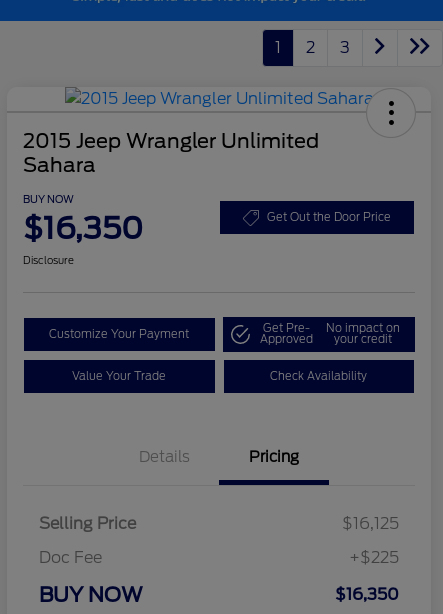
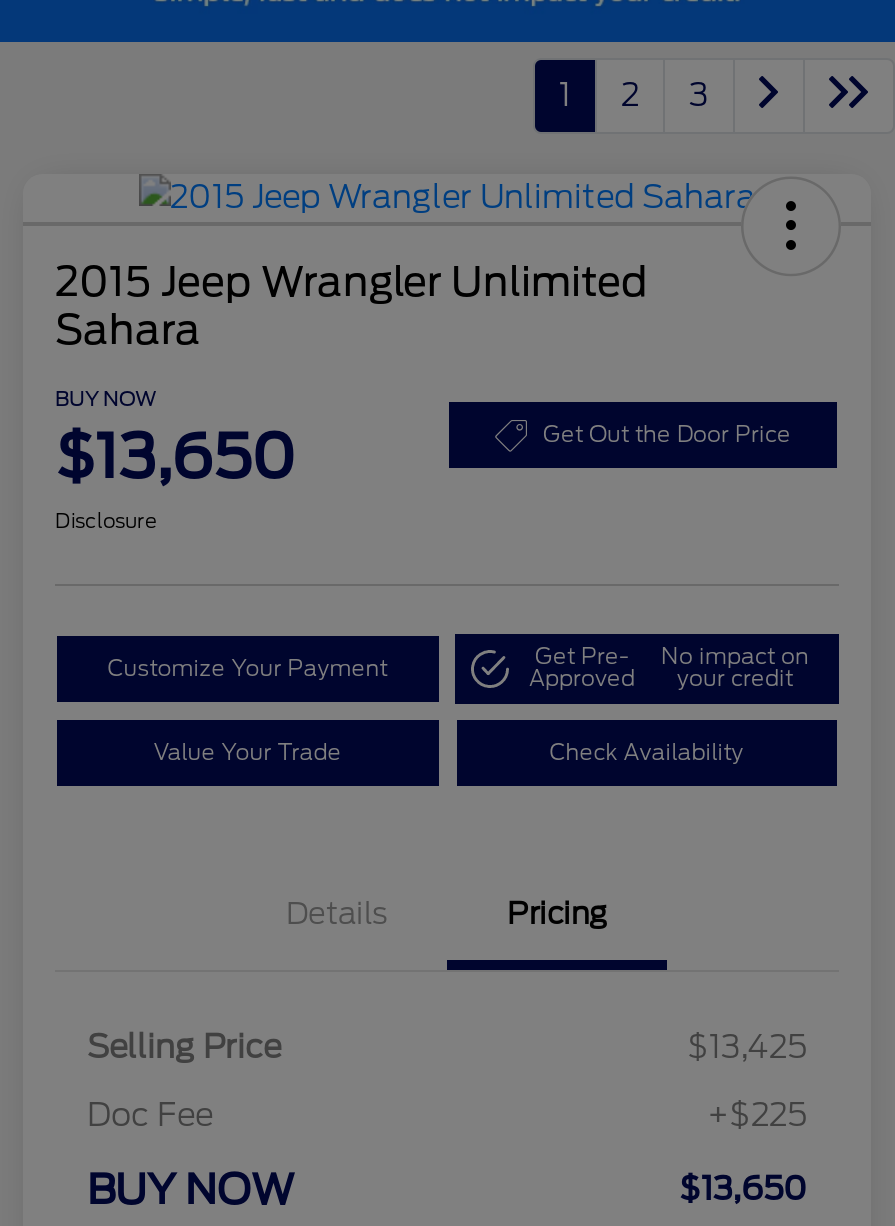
- $16,350
+ $13,650

- $16,125
+ $13,425

- $16,350
+ $13,650
